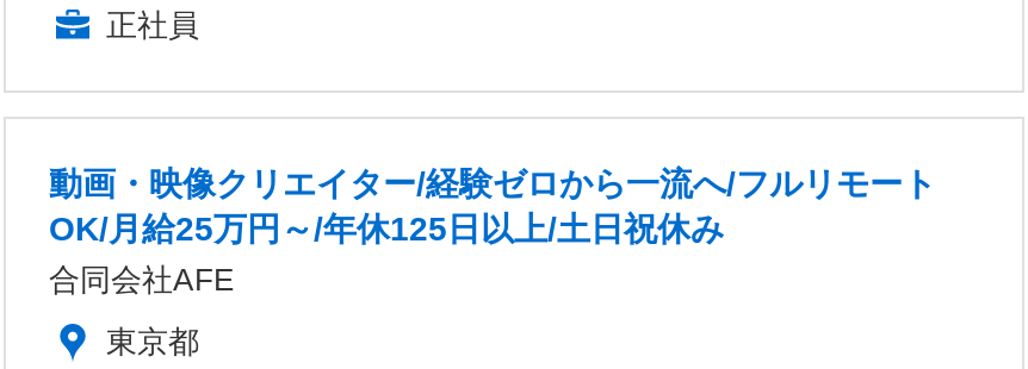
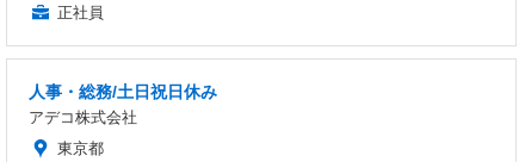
- 動画・映像クリエイター/経験ゼロから一流へ/フルリモート
- OK/月給25万円～/年休125日以上/土日祝休み
- 合同会社AFE
+ 人事・総務/土日祝日休み
+ アデコ株式会社
